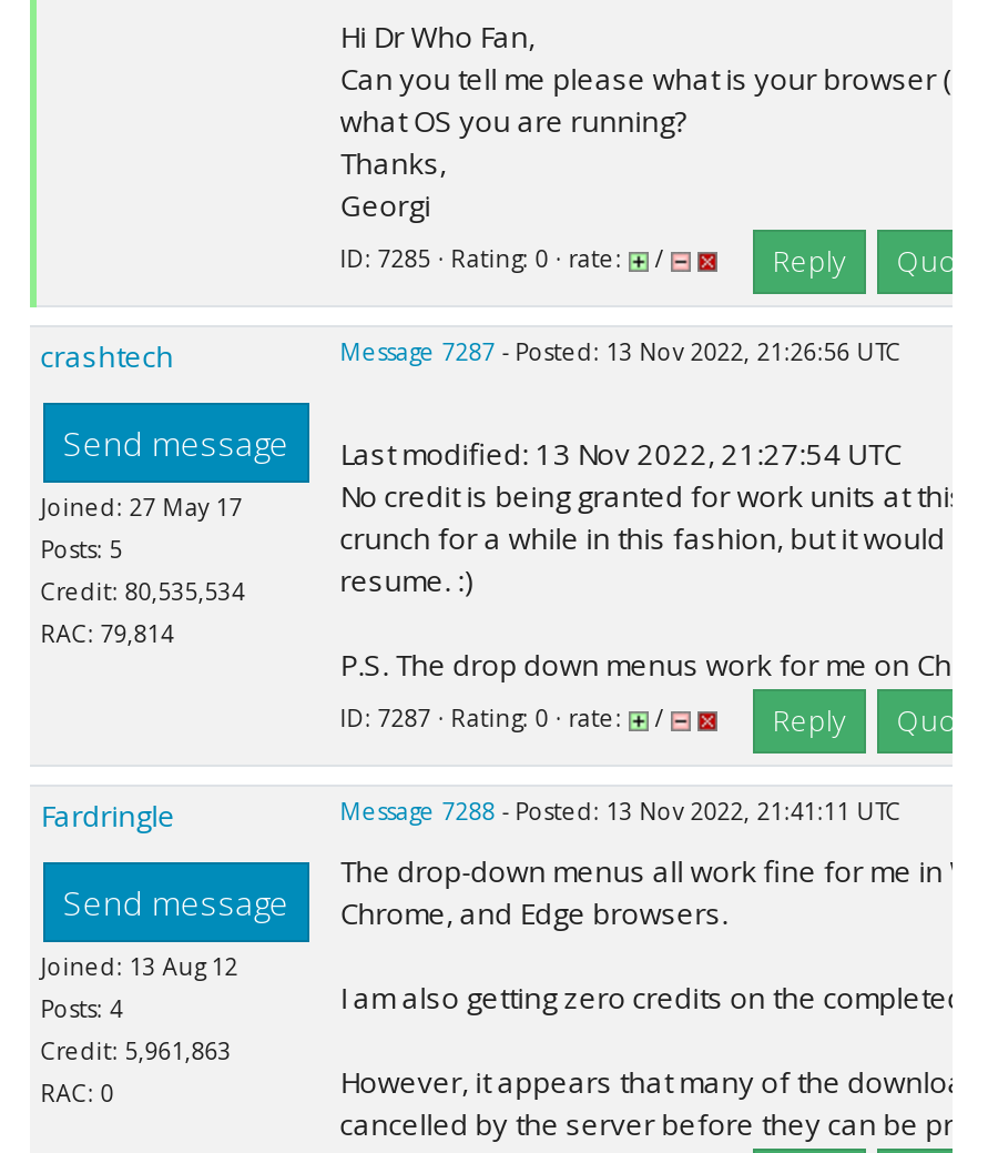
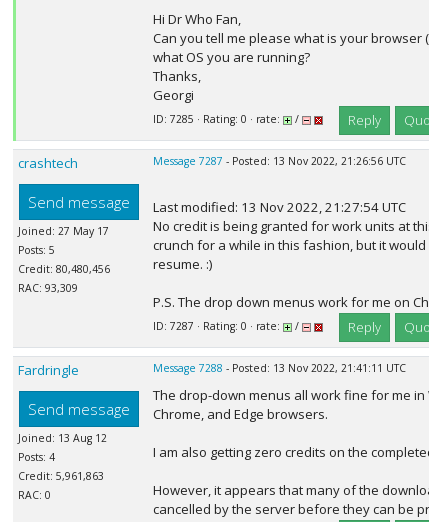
- Credit: 80,535,534
+ Credit: 80,480,456

- RAC: 79,814
+ RAC: 93,309
